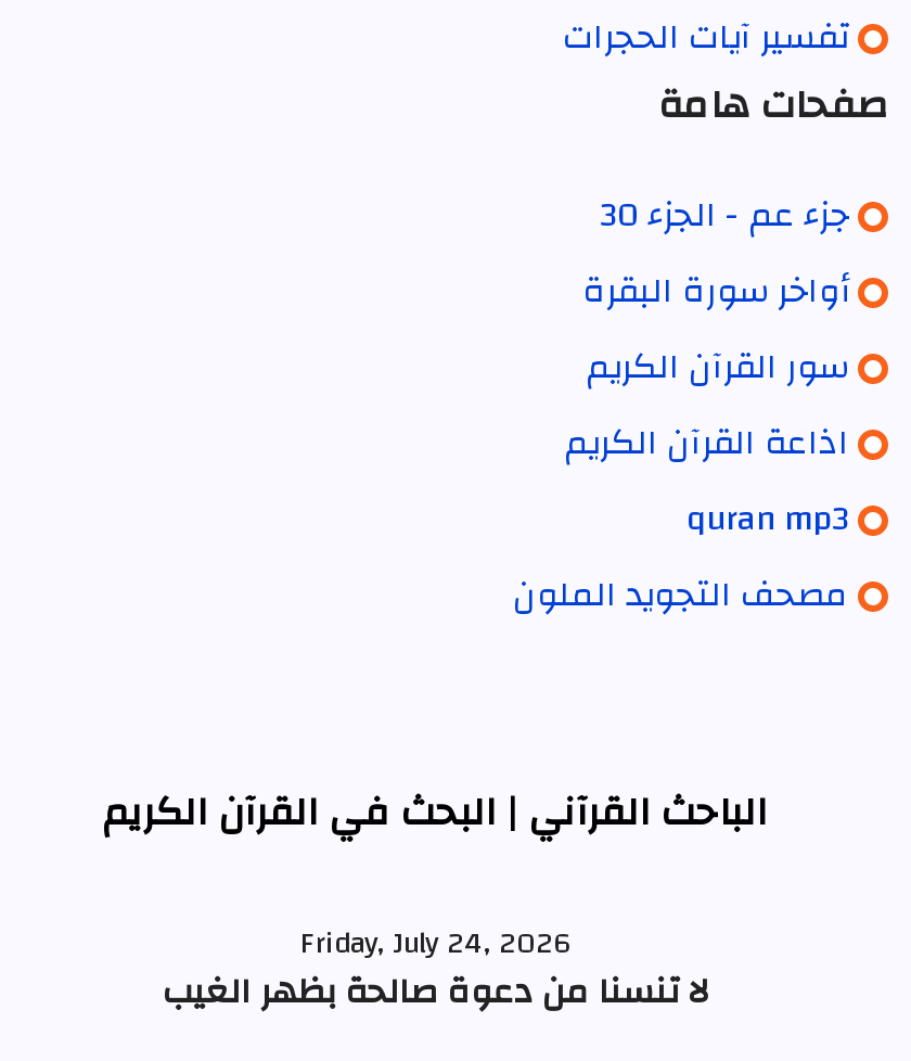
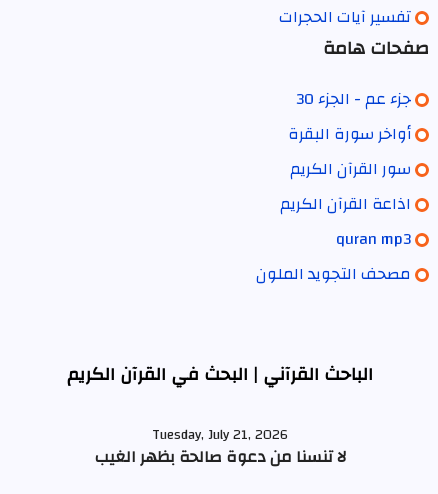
- Friday, July 24, 2026
+ Tuesday, July 21, 2026
